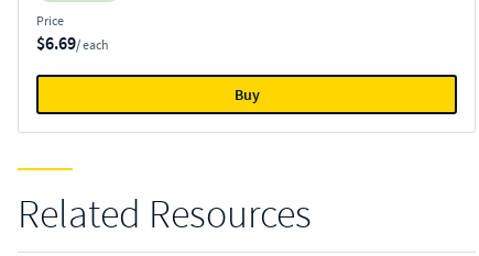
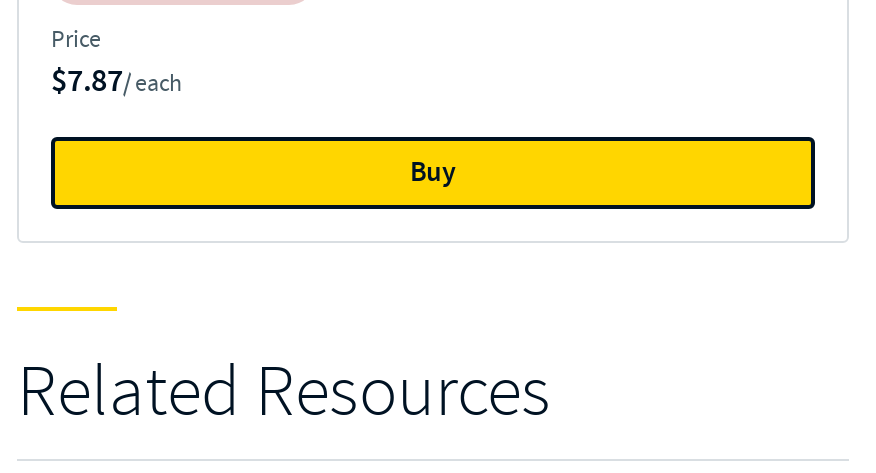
- $6.69/ each
+ $7.87/ each
